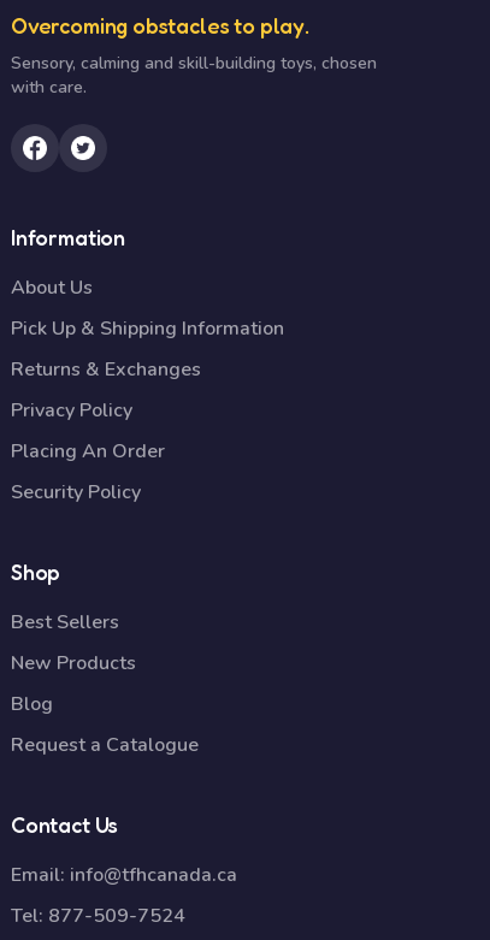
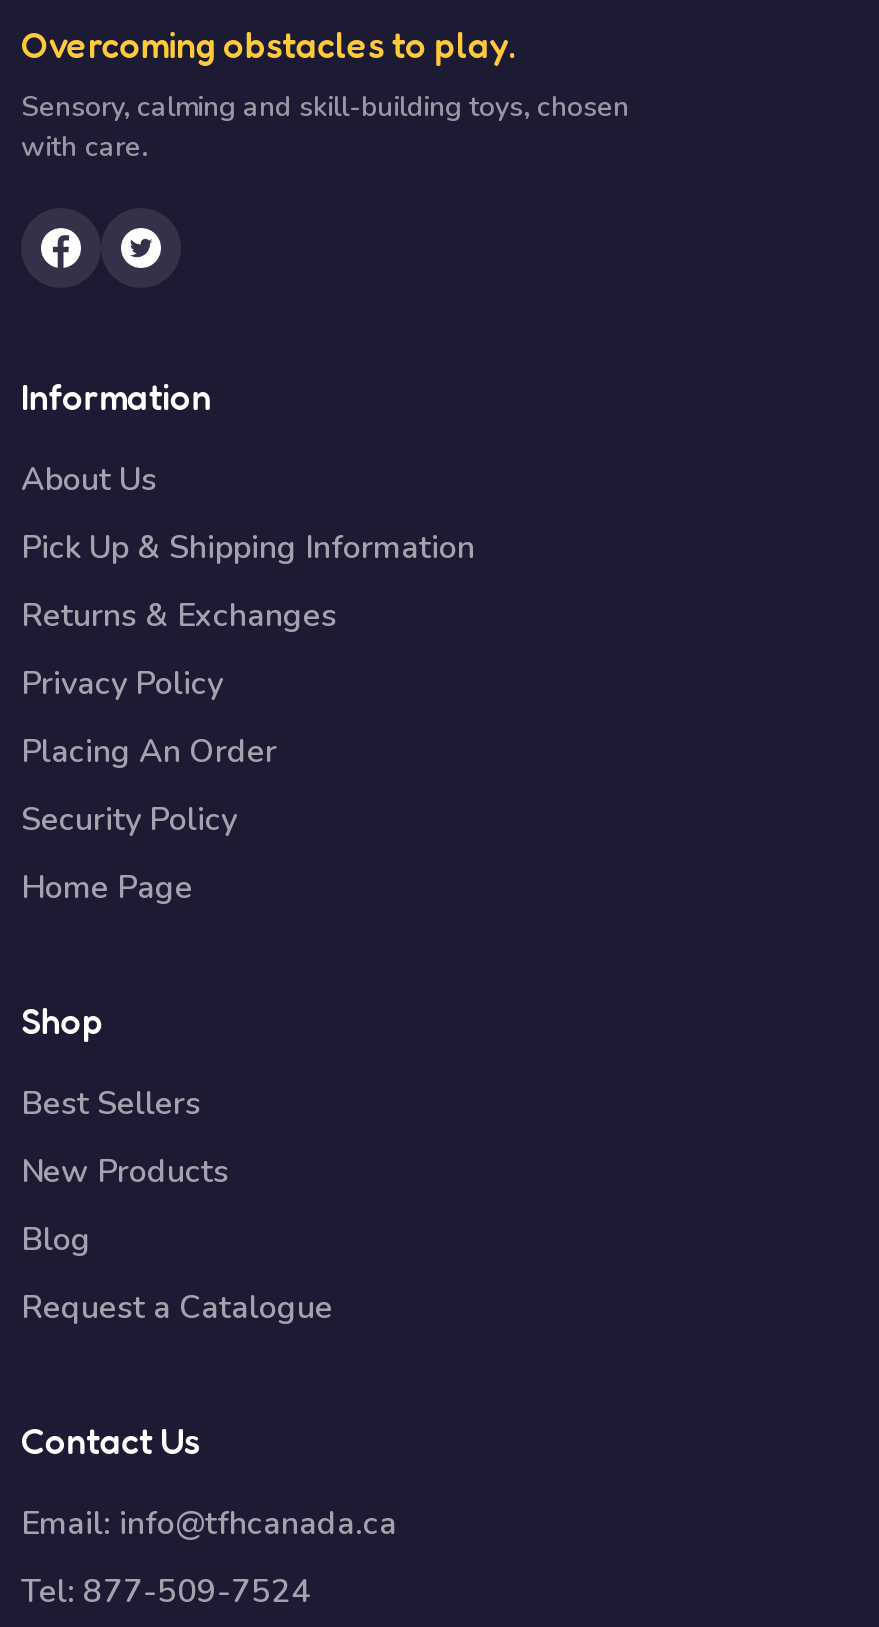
+ Home Page
